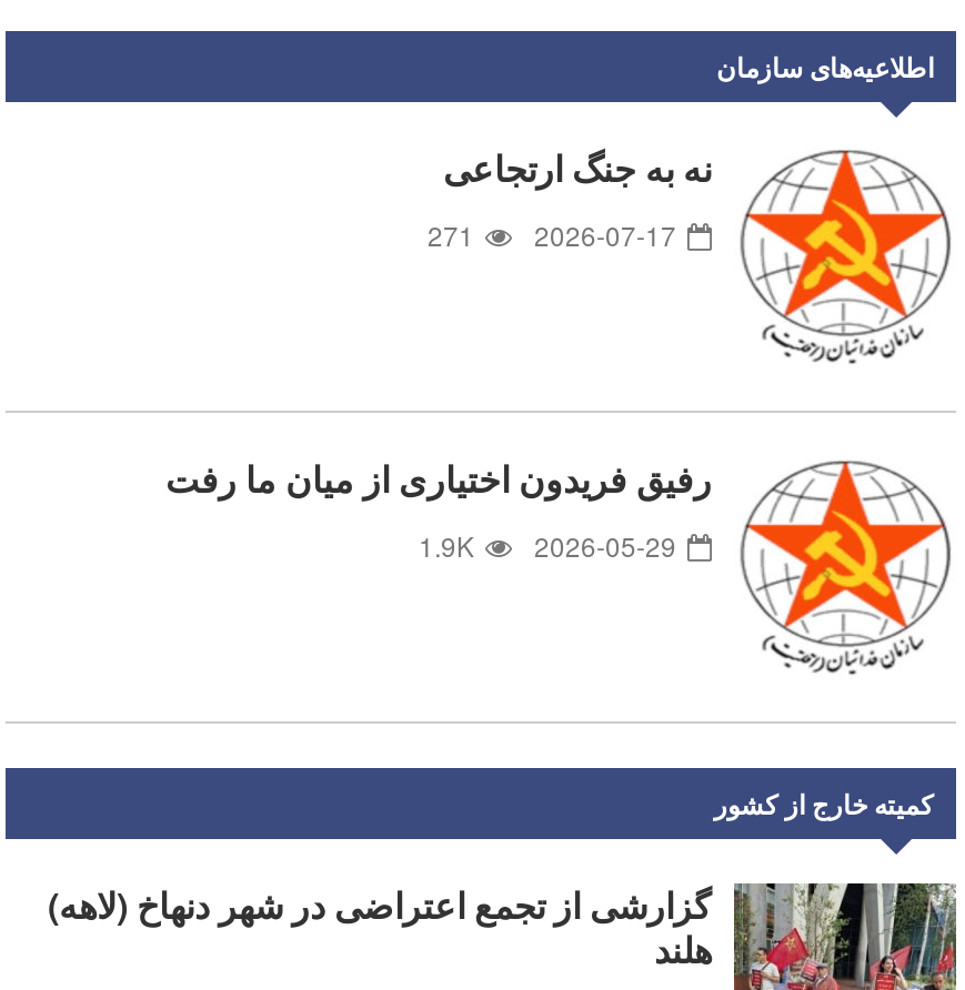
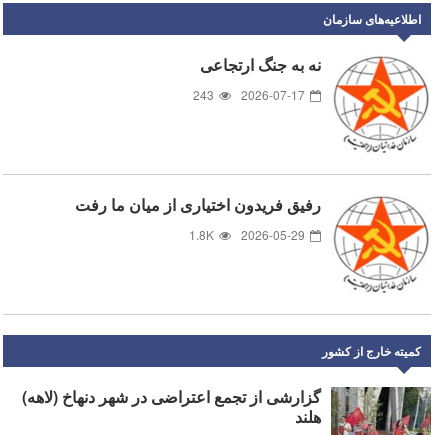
- 271 2026-07-17
+ 243 2026-07-17

- 1.9K 2026-05-29
+ 1.8K 2026-05-29
